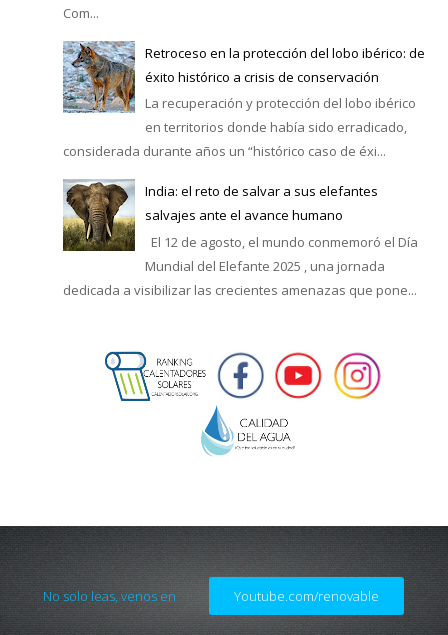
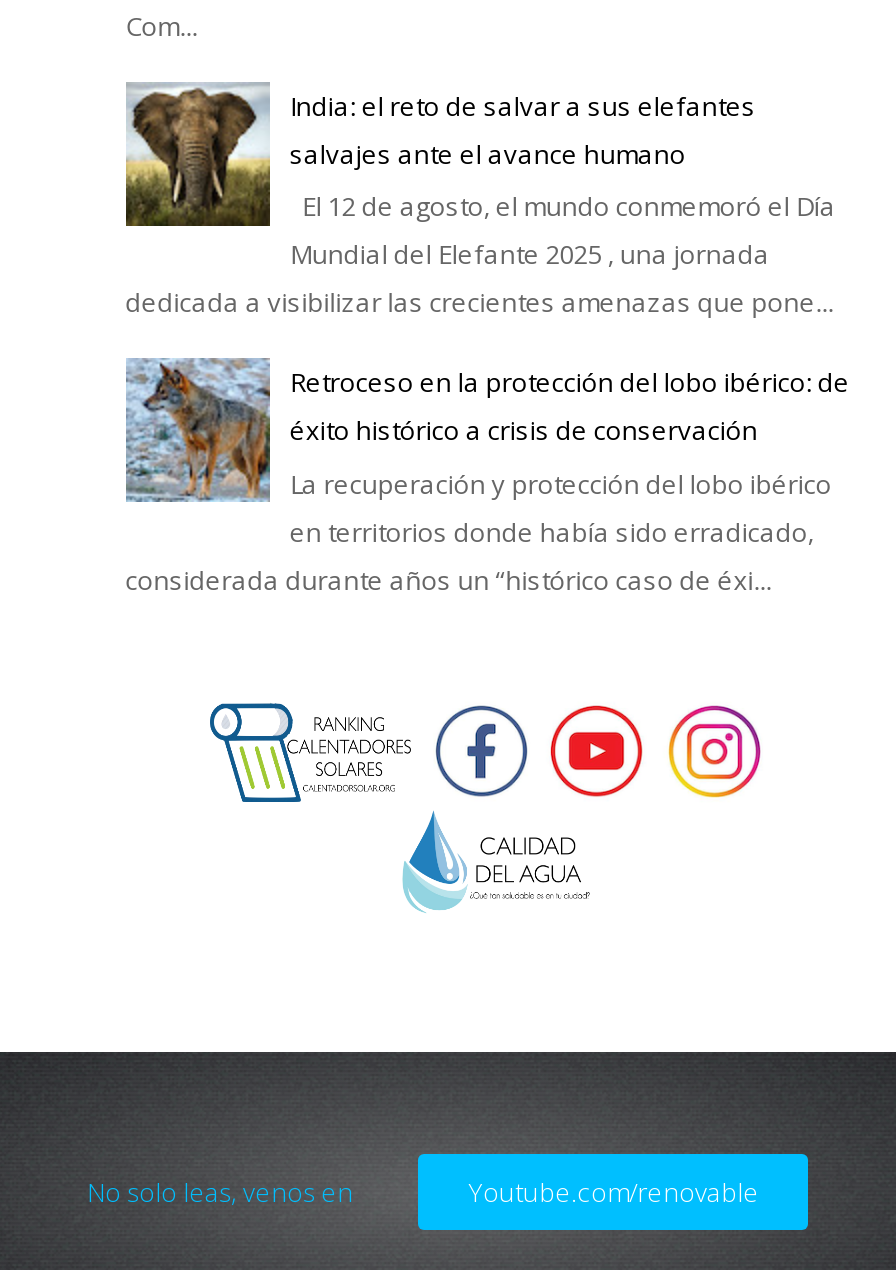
moved down: [image] | Retroceso en la protección del lobo ibérico: de | éxito histórico a crisis de conservación | La recuperación y protección del lobo ibérico | en territorios donde había sido erradicado, | considerada durante años un “histórico caso de éxi...

moved up: [image] | India: el reto de salvar a sus elefantes | salvajes ante el avance humano | El 12 de agosto, el mundo conmemoró el Día | Mundial del Elefante 2025 , una jornada | dedicada a visibilizar las crecientes amenazas que pone...
